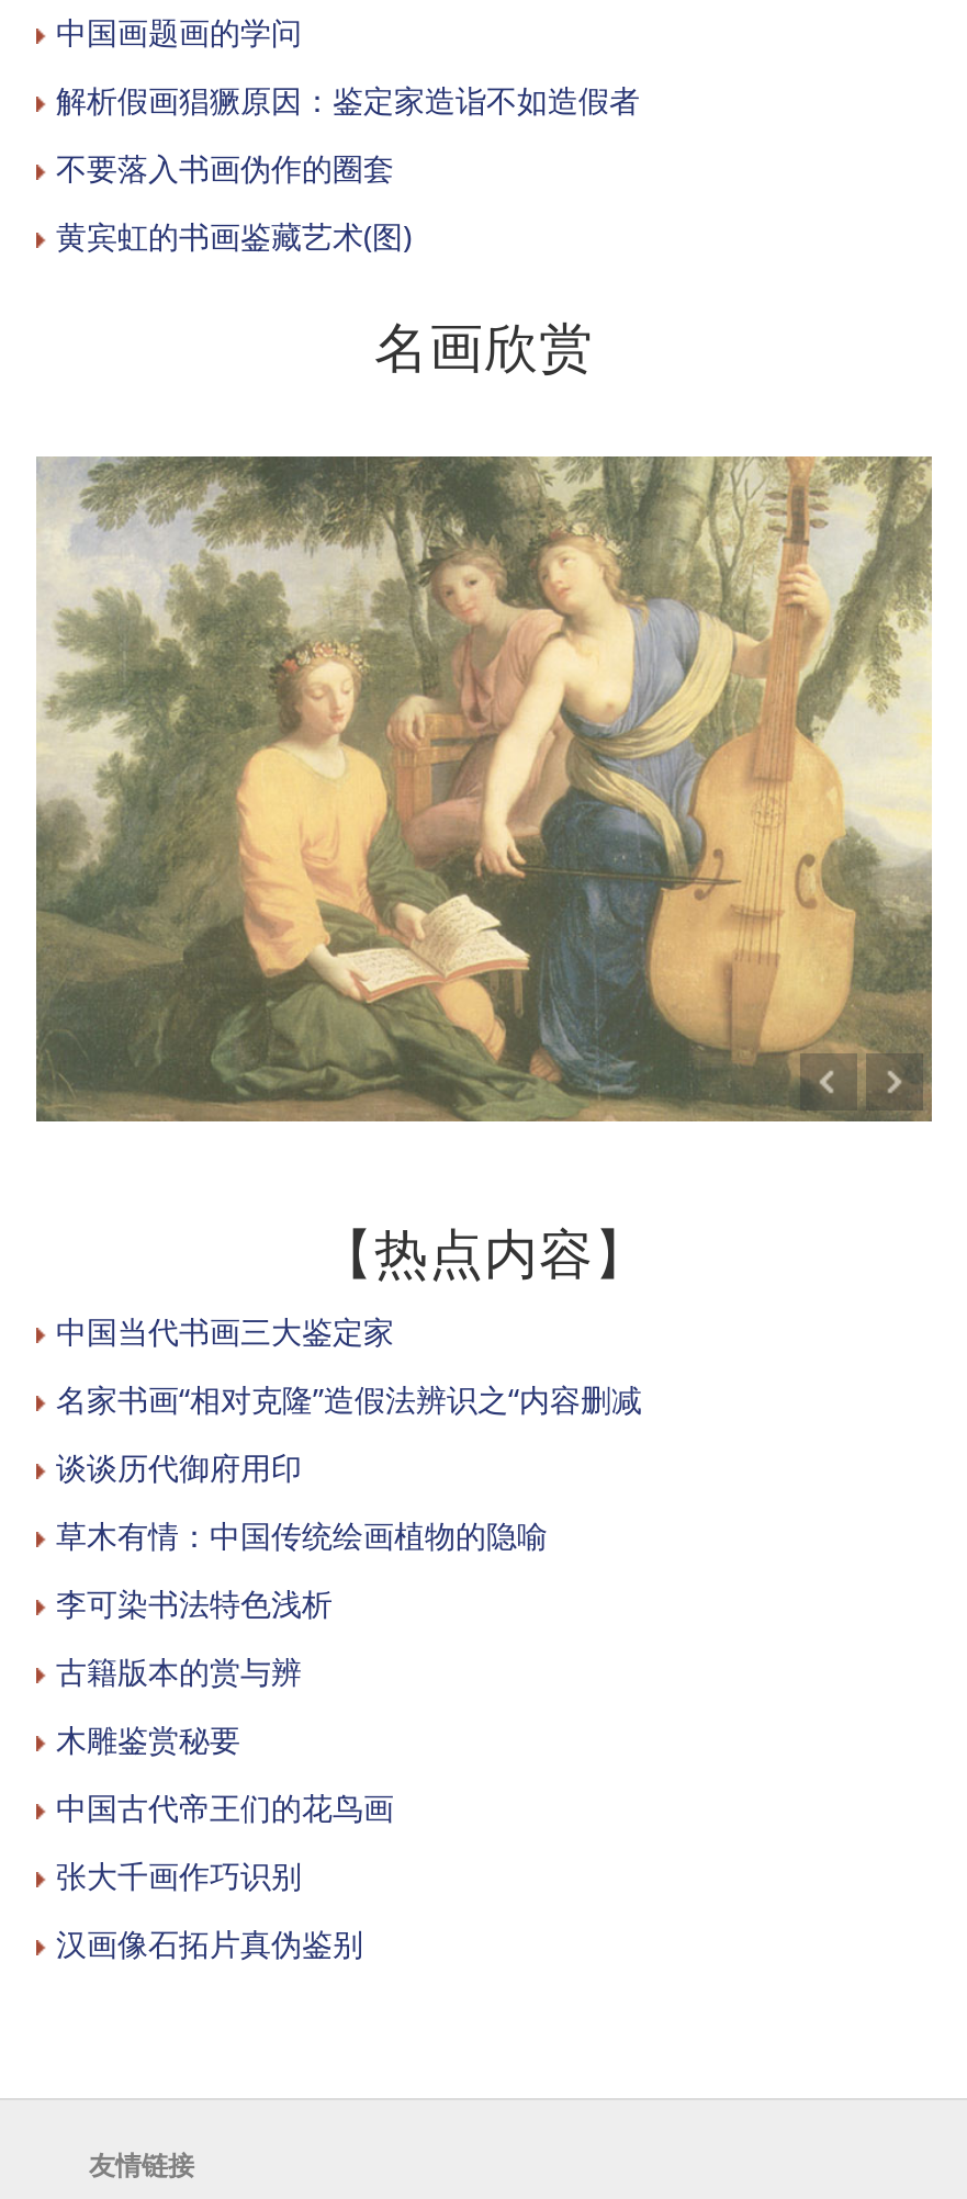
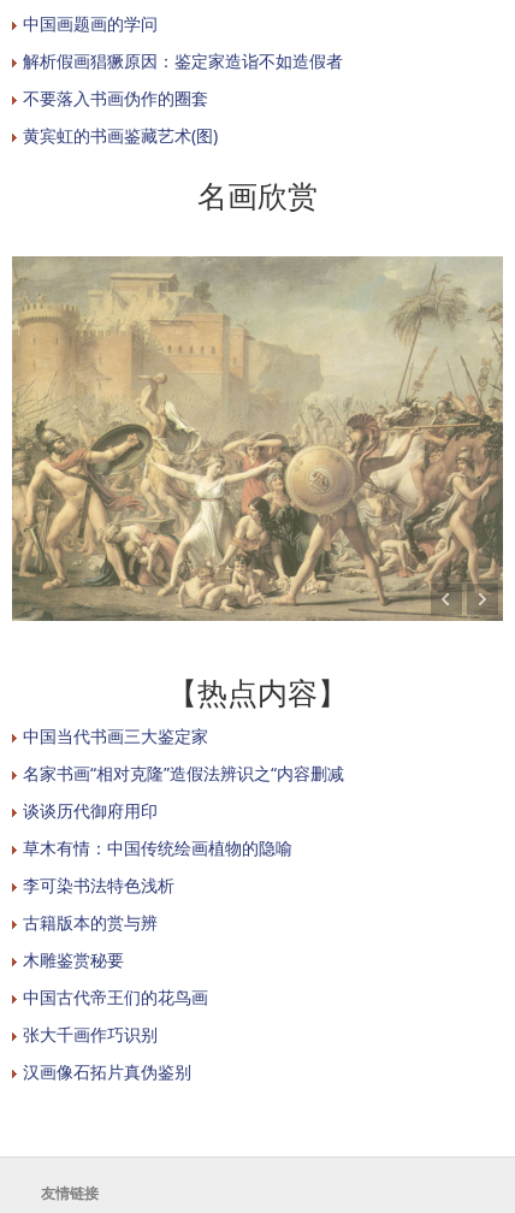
- [image]
+ [image]
